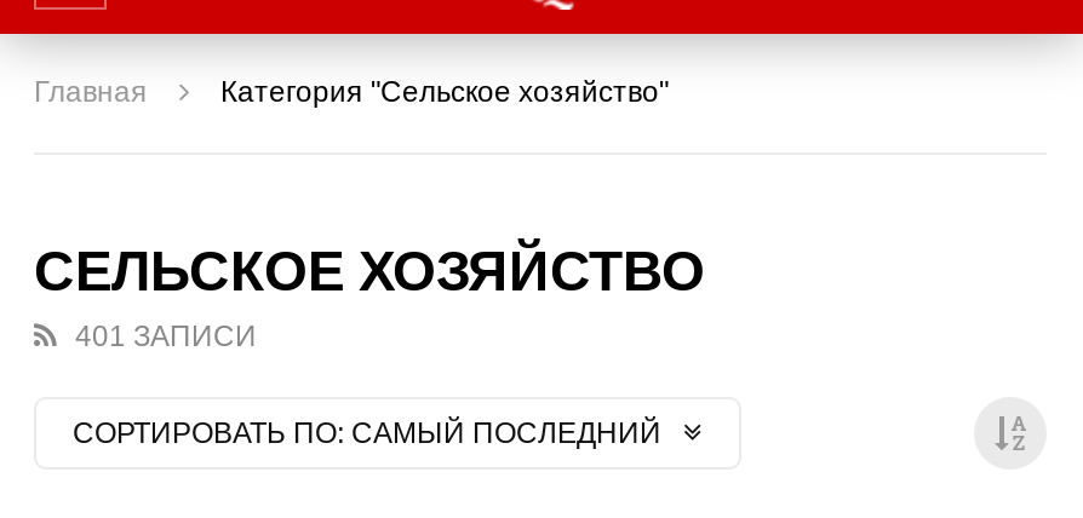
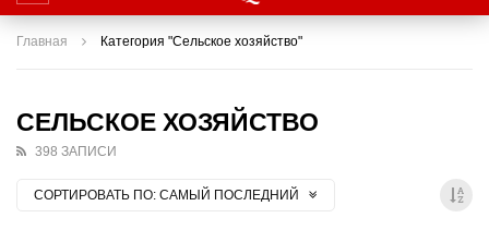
- 401 ЗАПИСИ
+ 398 ЗАПИСИ
